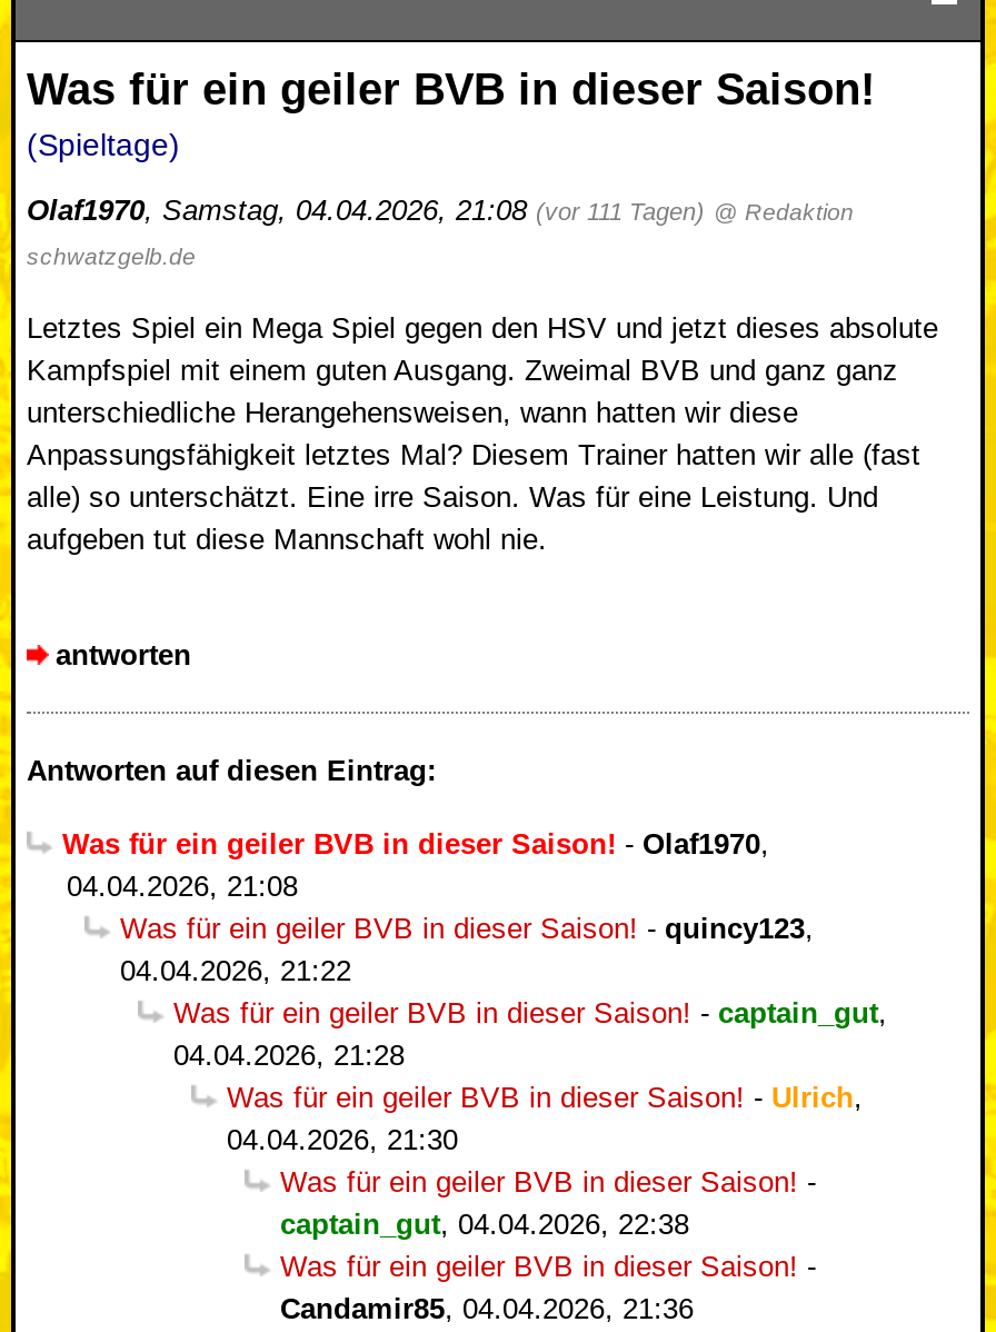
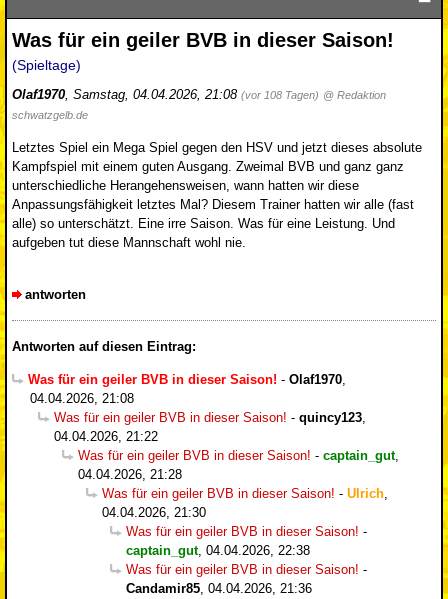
- Olaf1970, Samstag, 04.04.2026, 21:08 (vor 111 Tagen) @ Redaktion
+ Olaf1970, Samstag, 04.04.2026, 21:08 (vor 108 Tagen) @ Redaktion
